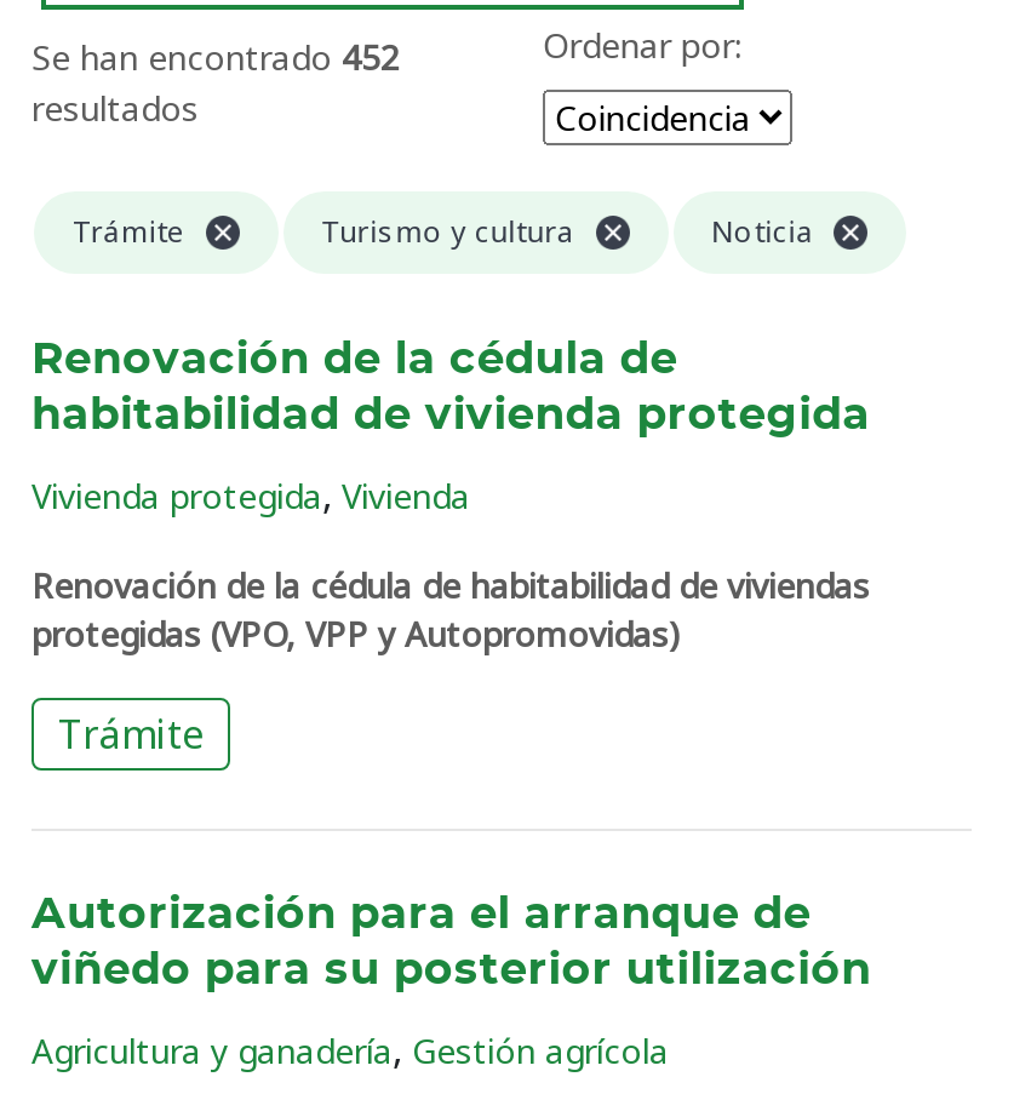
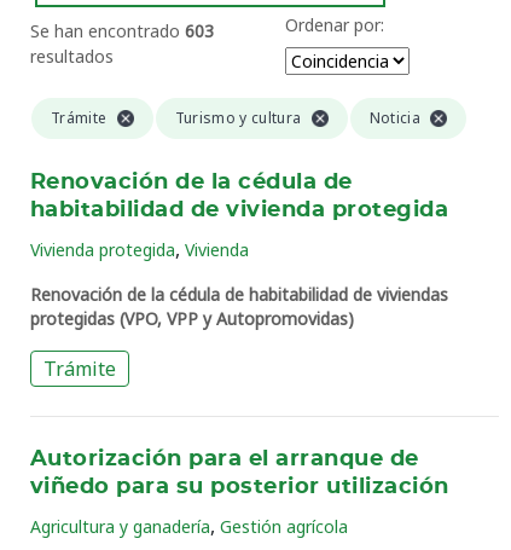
- Se han encontrado 452
+ Se han encontrado 603
